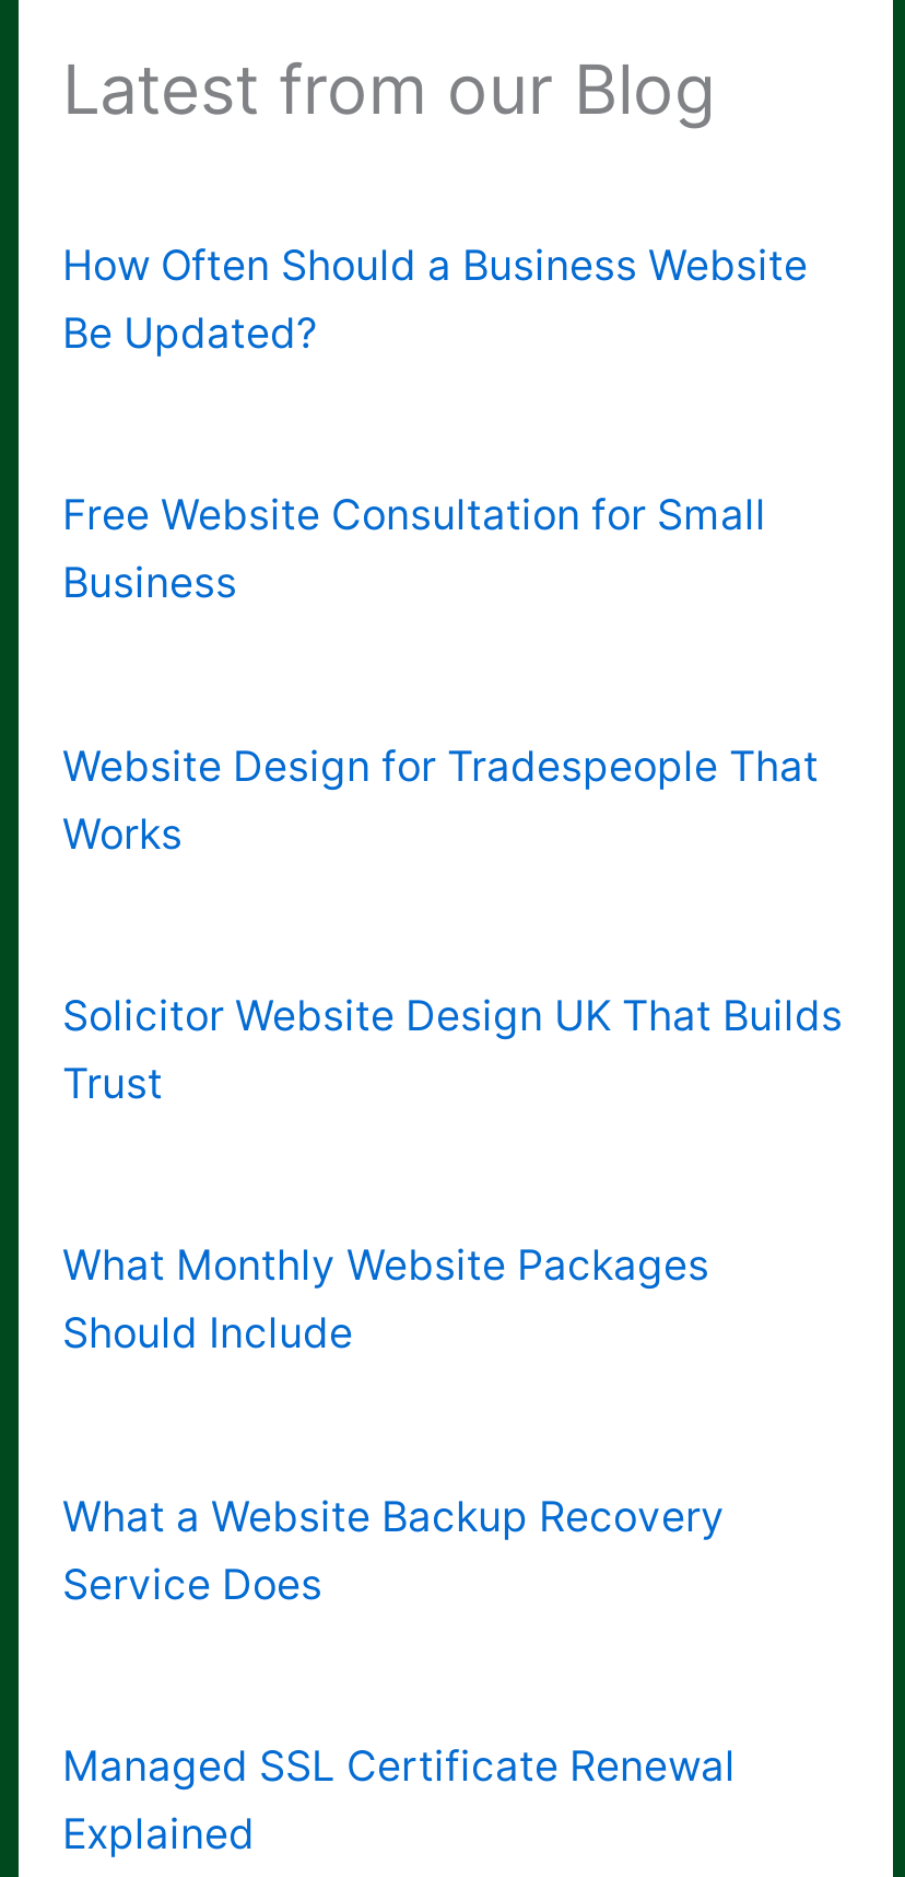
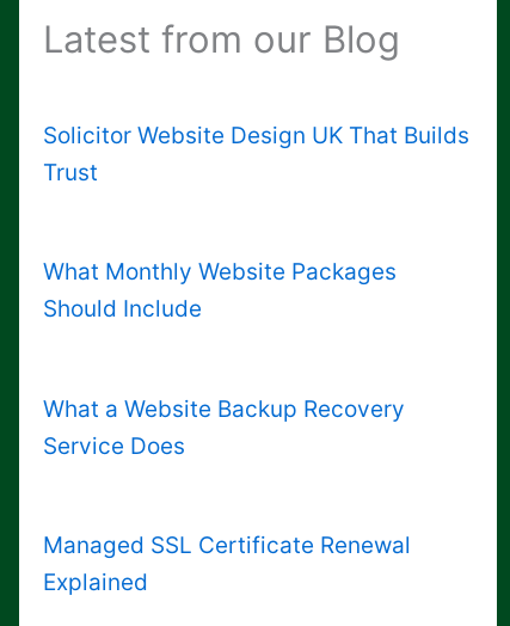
- How Often Should a Business Website
- Be Updated?

- Free Website Consultation for Small
- Business

- Website Design for Tradespeople That
- Works
